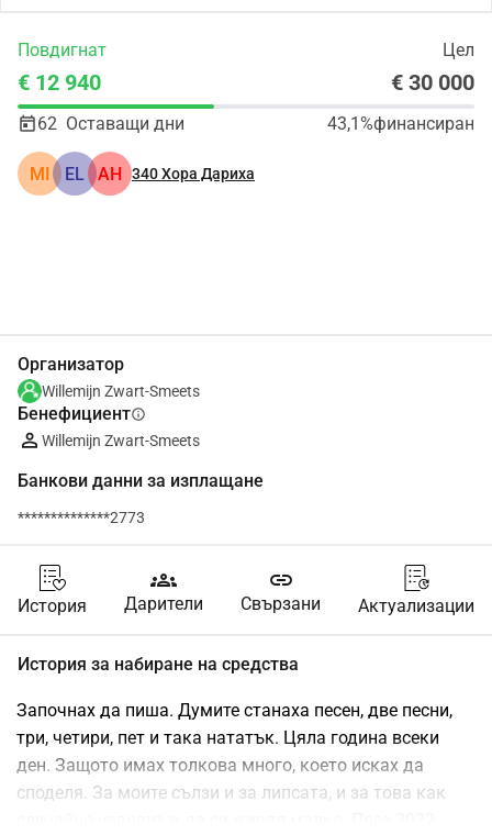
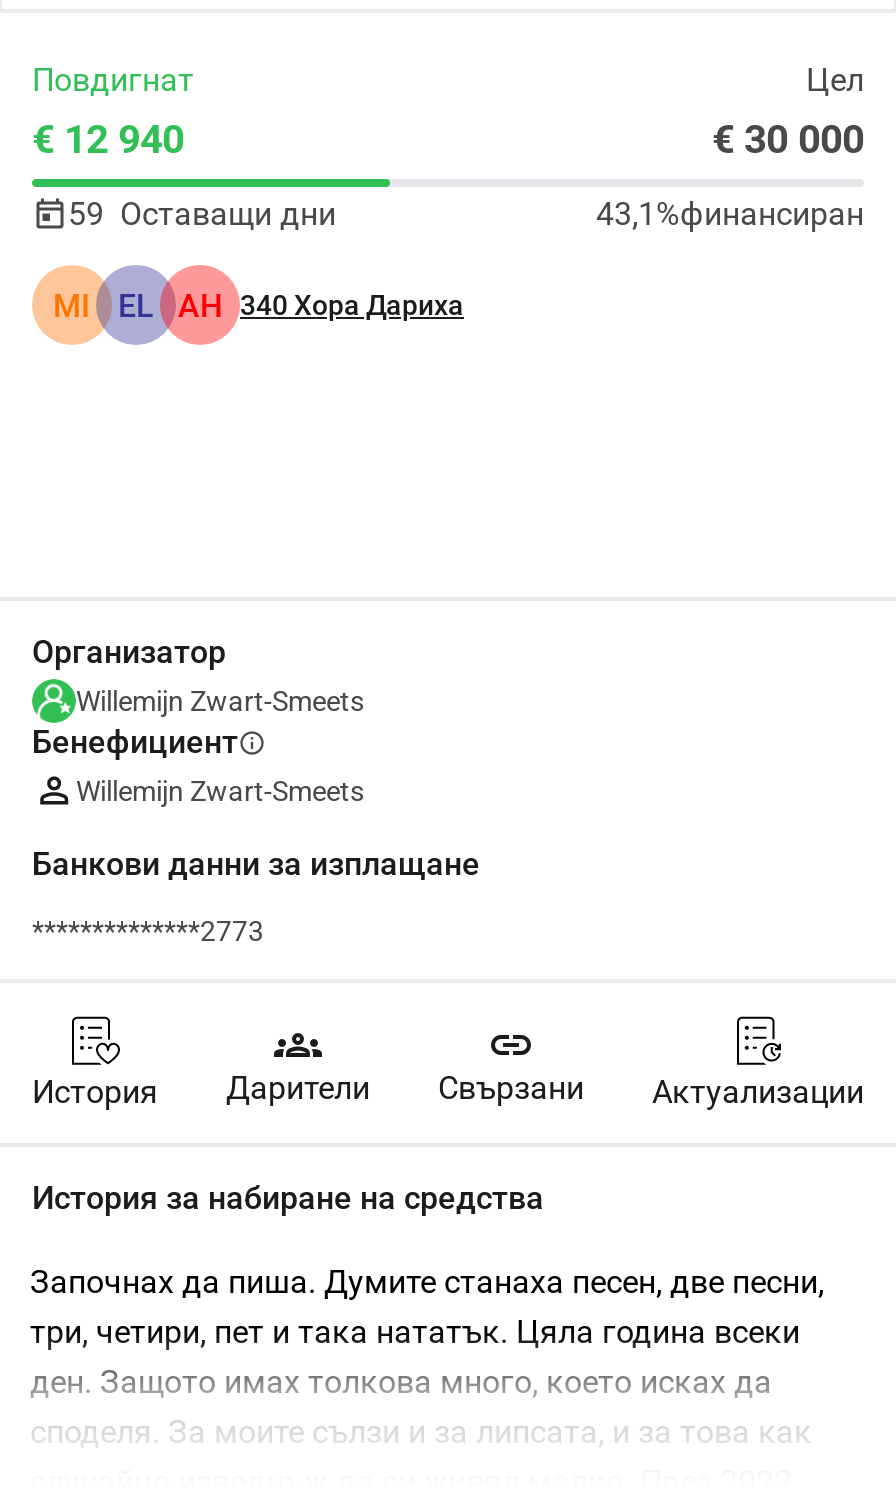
- 62 Оставащи дни
+ 59 Оставащи дни
